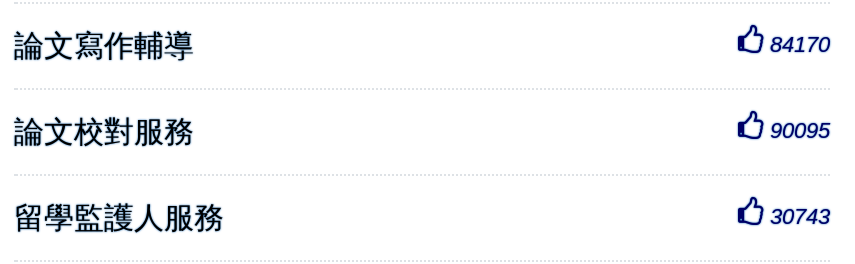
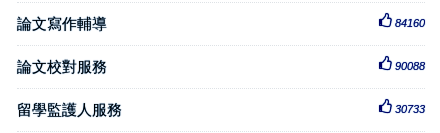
- 84170
+ 84160

- 90095
+ 90088

- 30743
+ 30733
